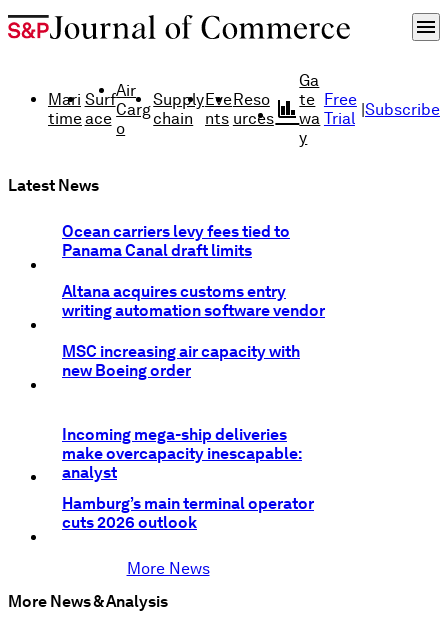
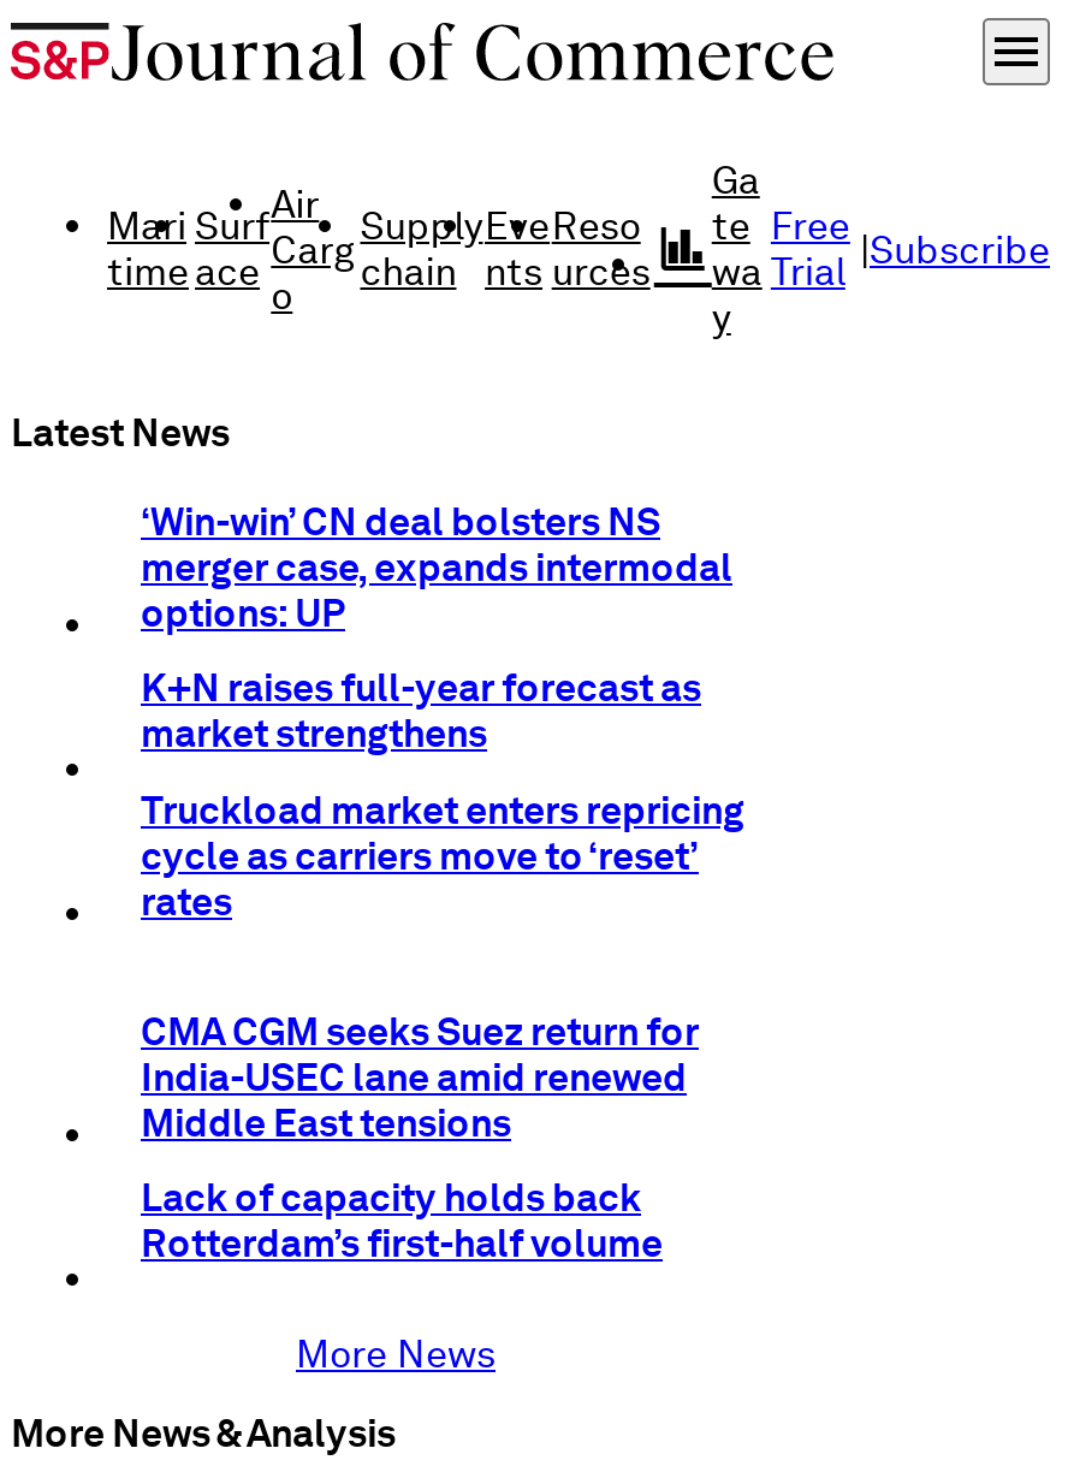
- Ocean carriers levy fees tied to
- Panama Canal draft limits
+ ‘Win-win’ CN deal bolsters NS
+ merger case, expands intermodal
+ options: UP

- Altana acquires customs entry
- writing automation software vendor
+ K+N raises full-year forecast as
+ market strengthens

- MSC increasing air capacity with
- new Boeing order
+ Truckload market enters repricing
+ cycle as carriers move to ‘reset’
+ rates

- Incoming mega-ship deliveries
- make overcapacity inescapable:
- analyst
+ CMA CGM seeks Suez return for
+ India-USEC lane amid renewed
+ Middle East tensions

- Hamburg’s main terminal operator
- cuts 2026 outlook
+ Lack of capacity holds back
+ Rotterdam’s first-half volume
